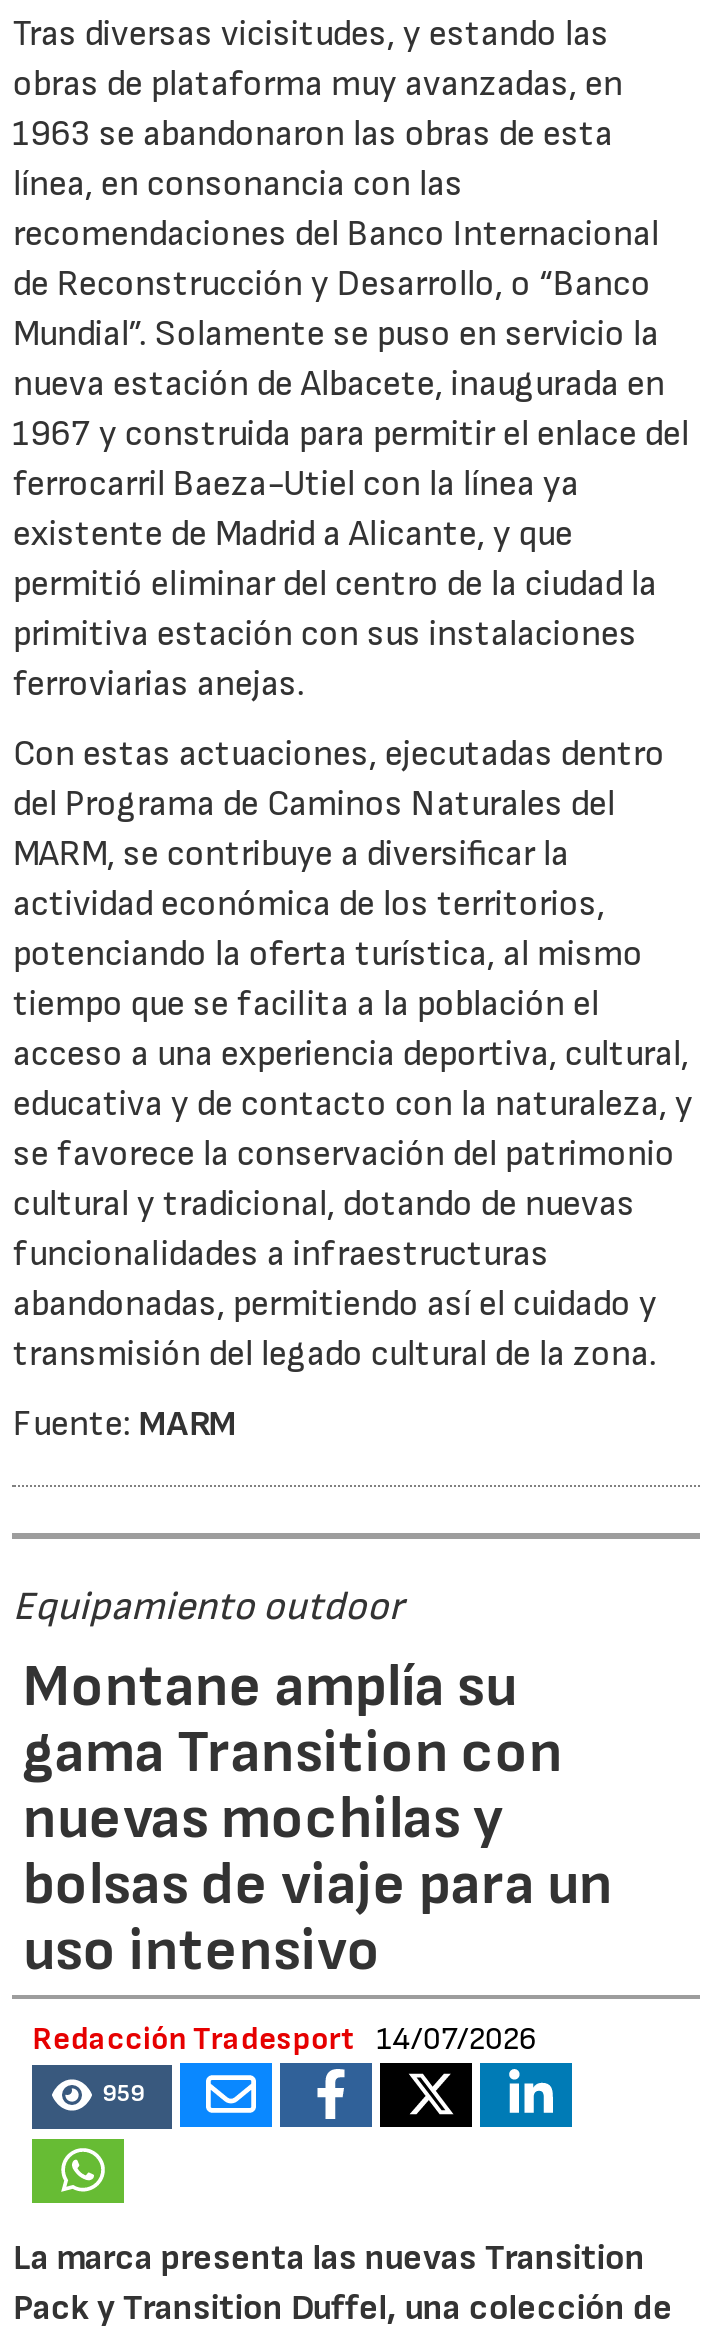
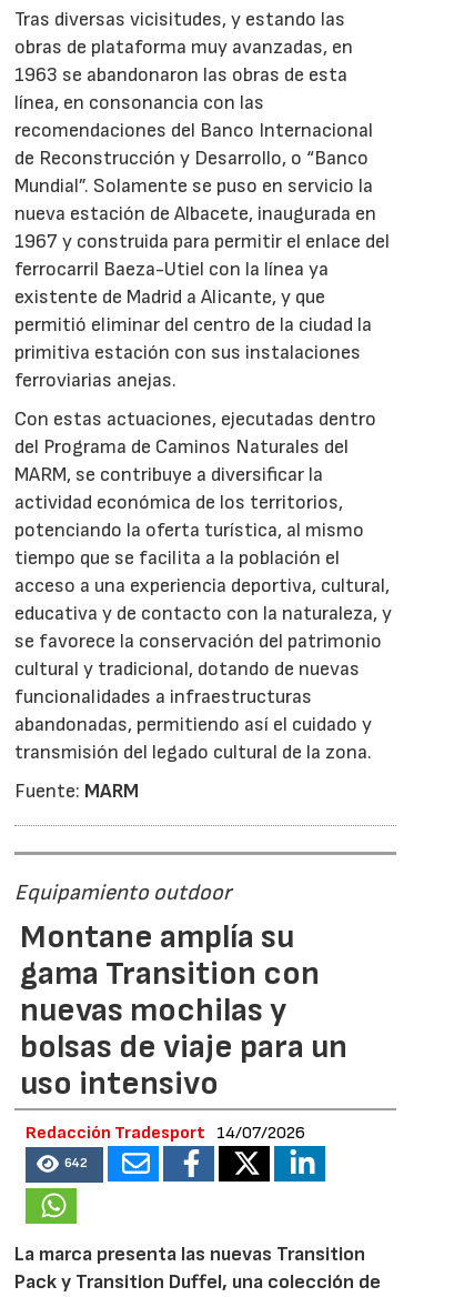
- 959
+ 642
